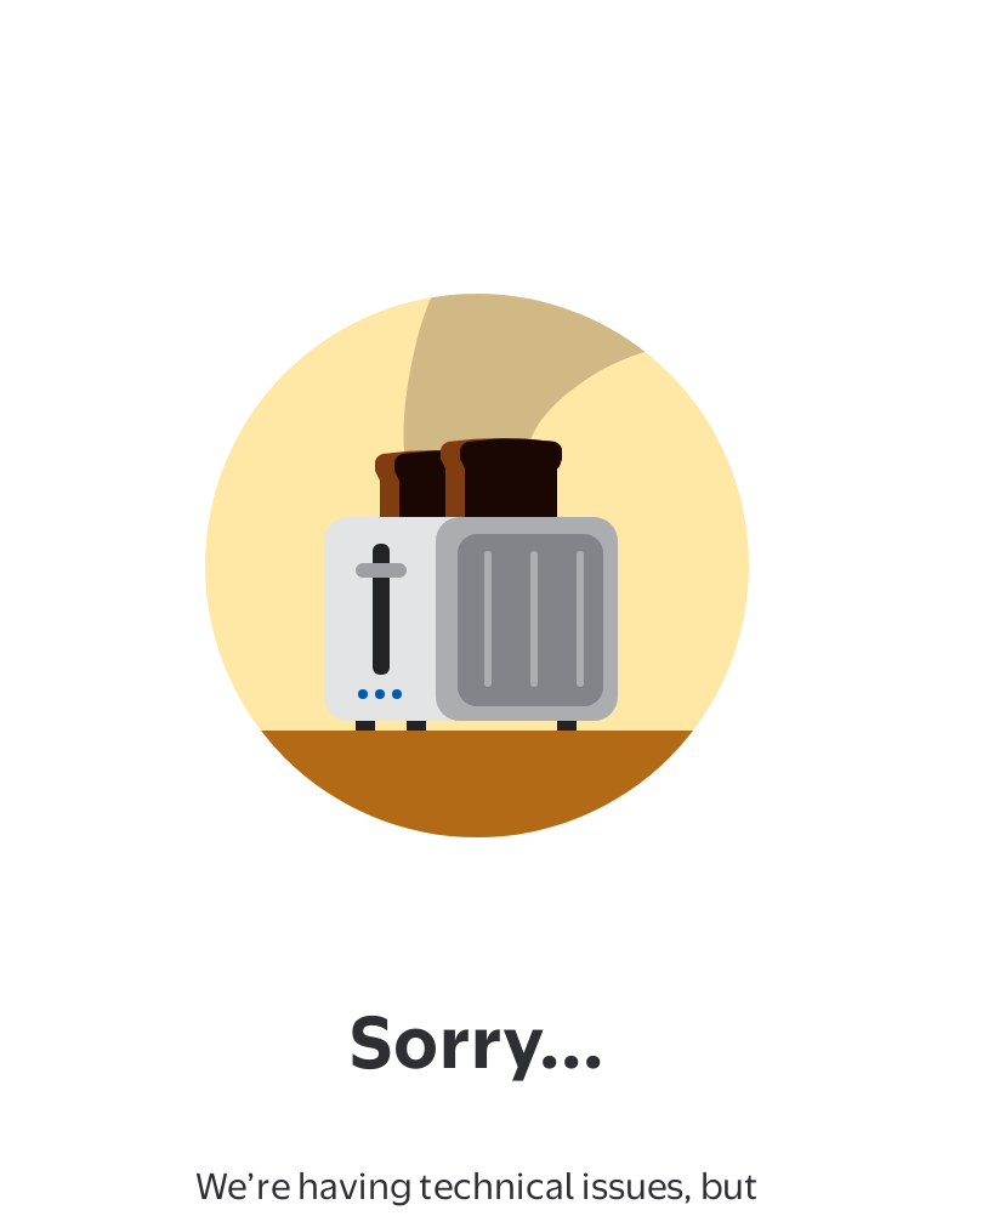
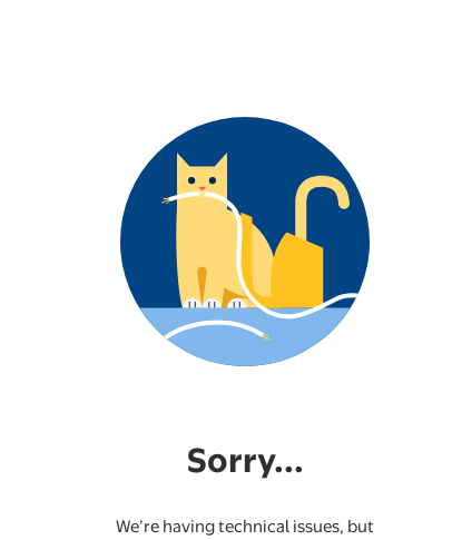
- [image]
+ [image]
